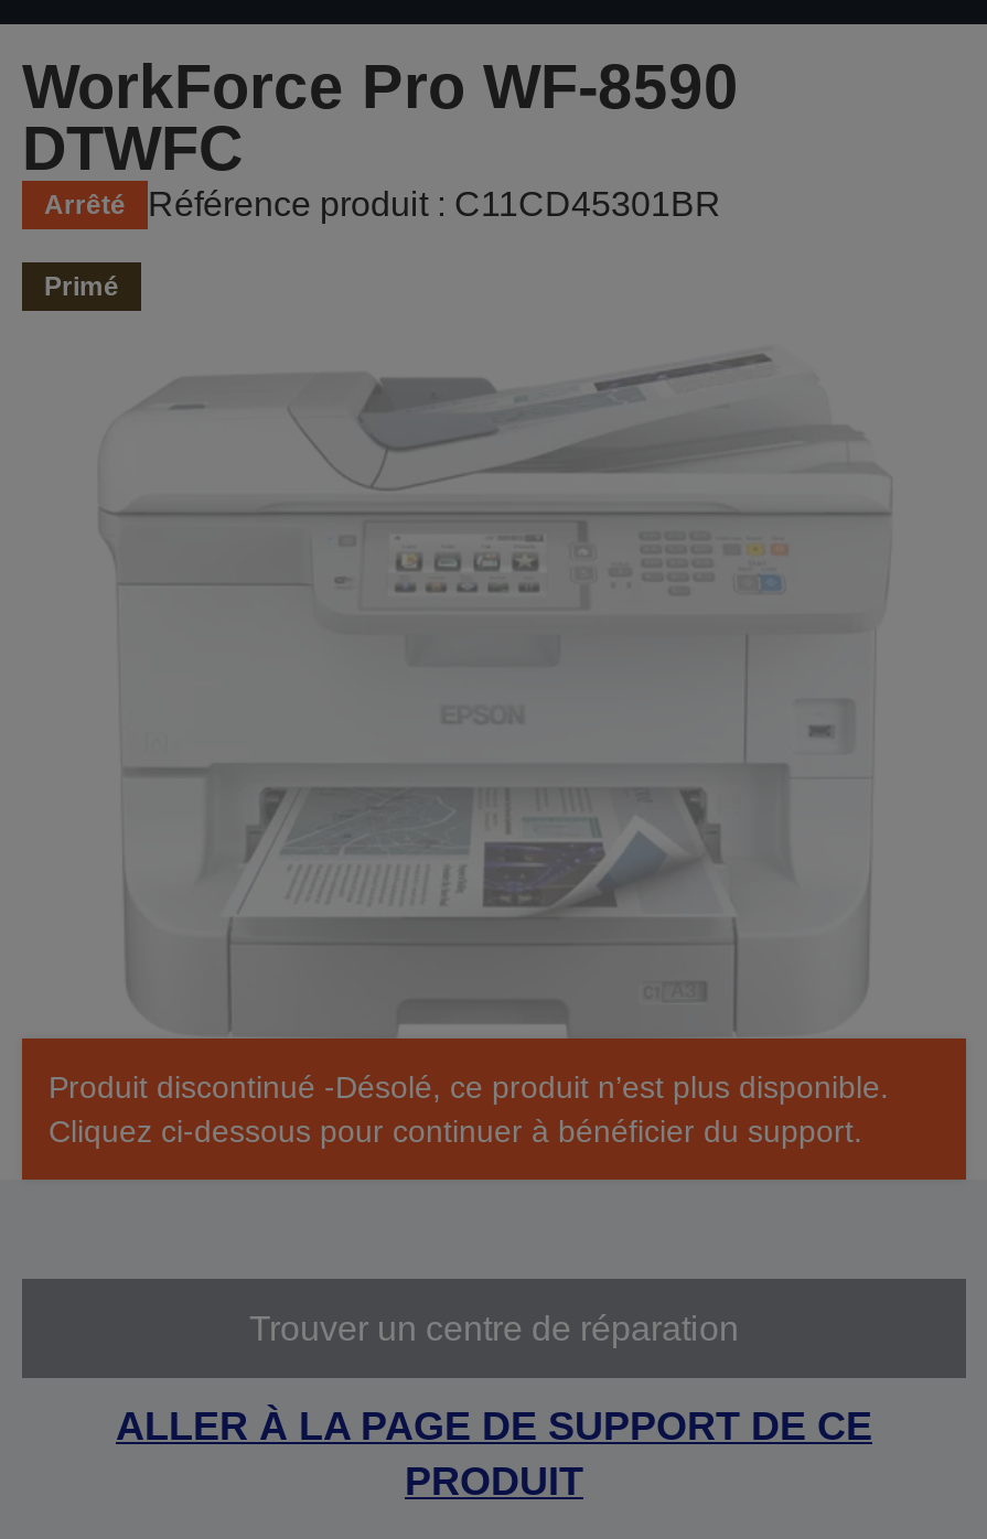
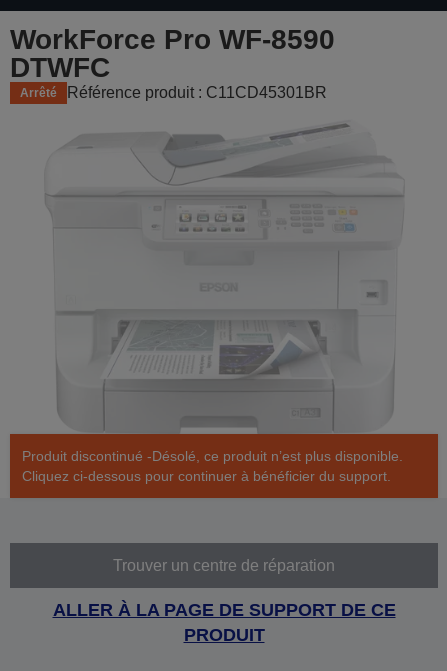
- Primé
